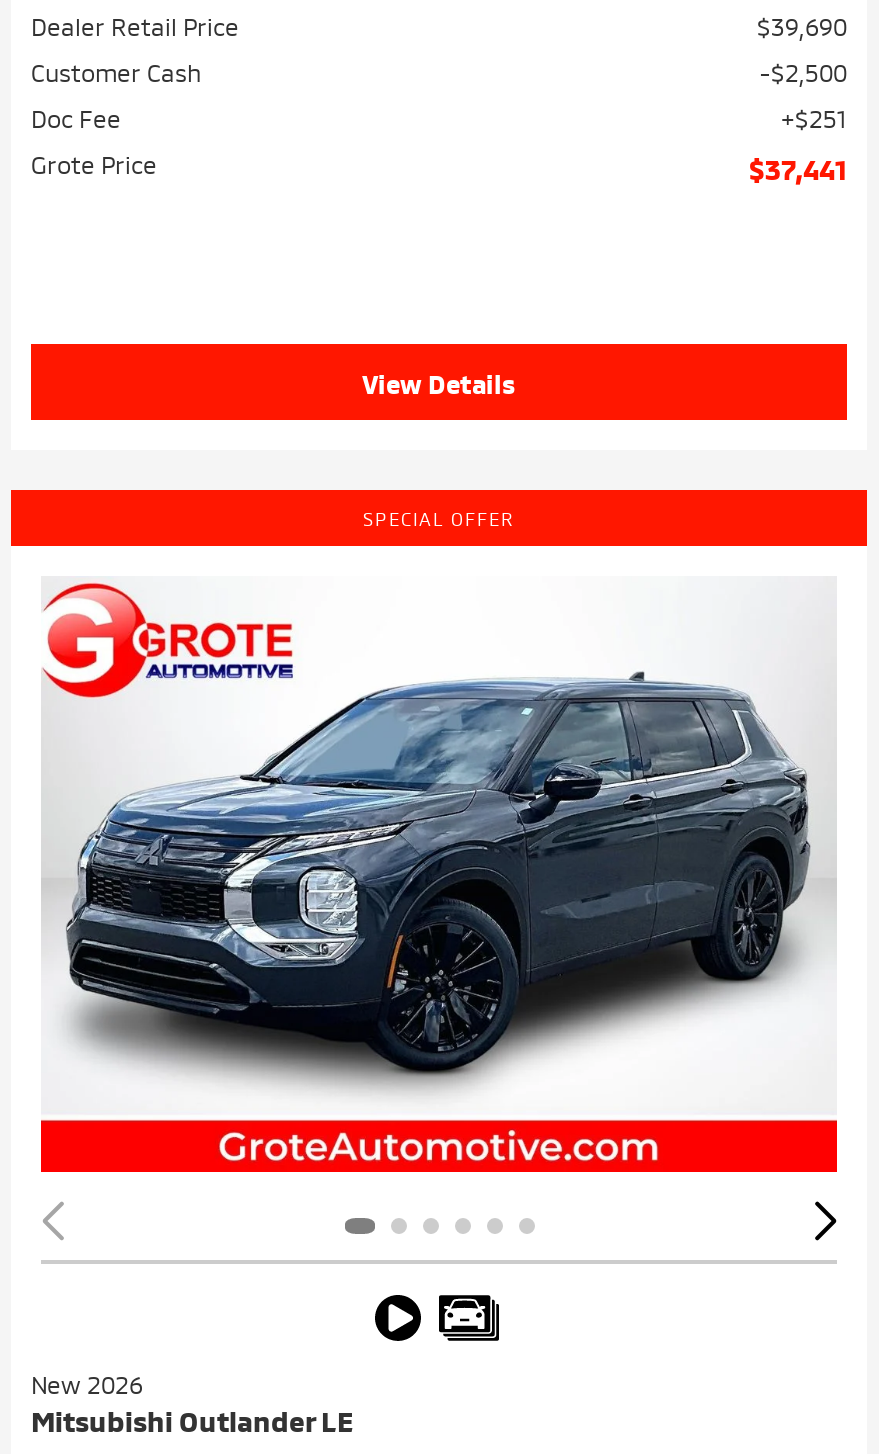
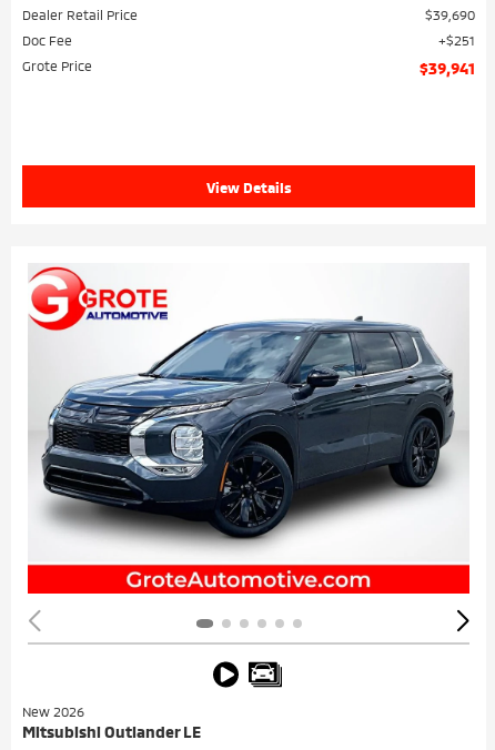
- Customer Cash
- $2,500

- $37,441
+ $39,941

- SPECIAL OFFER
